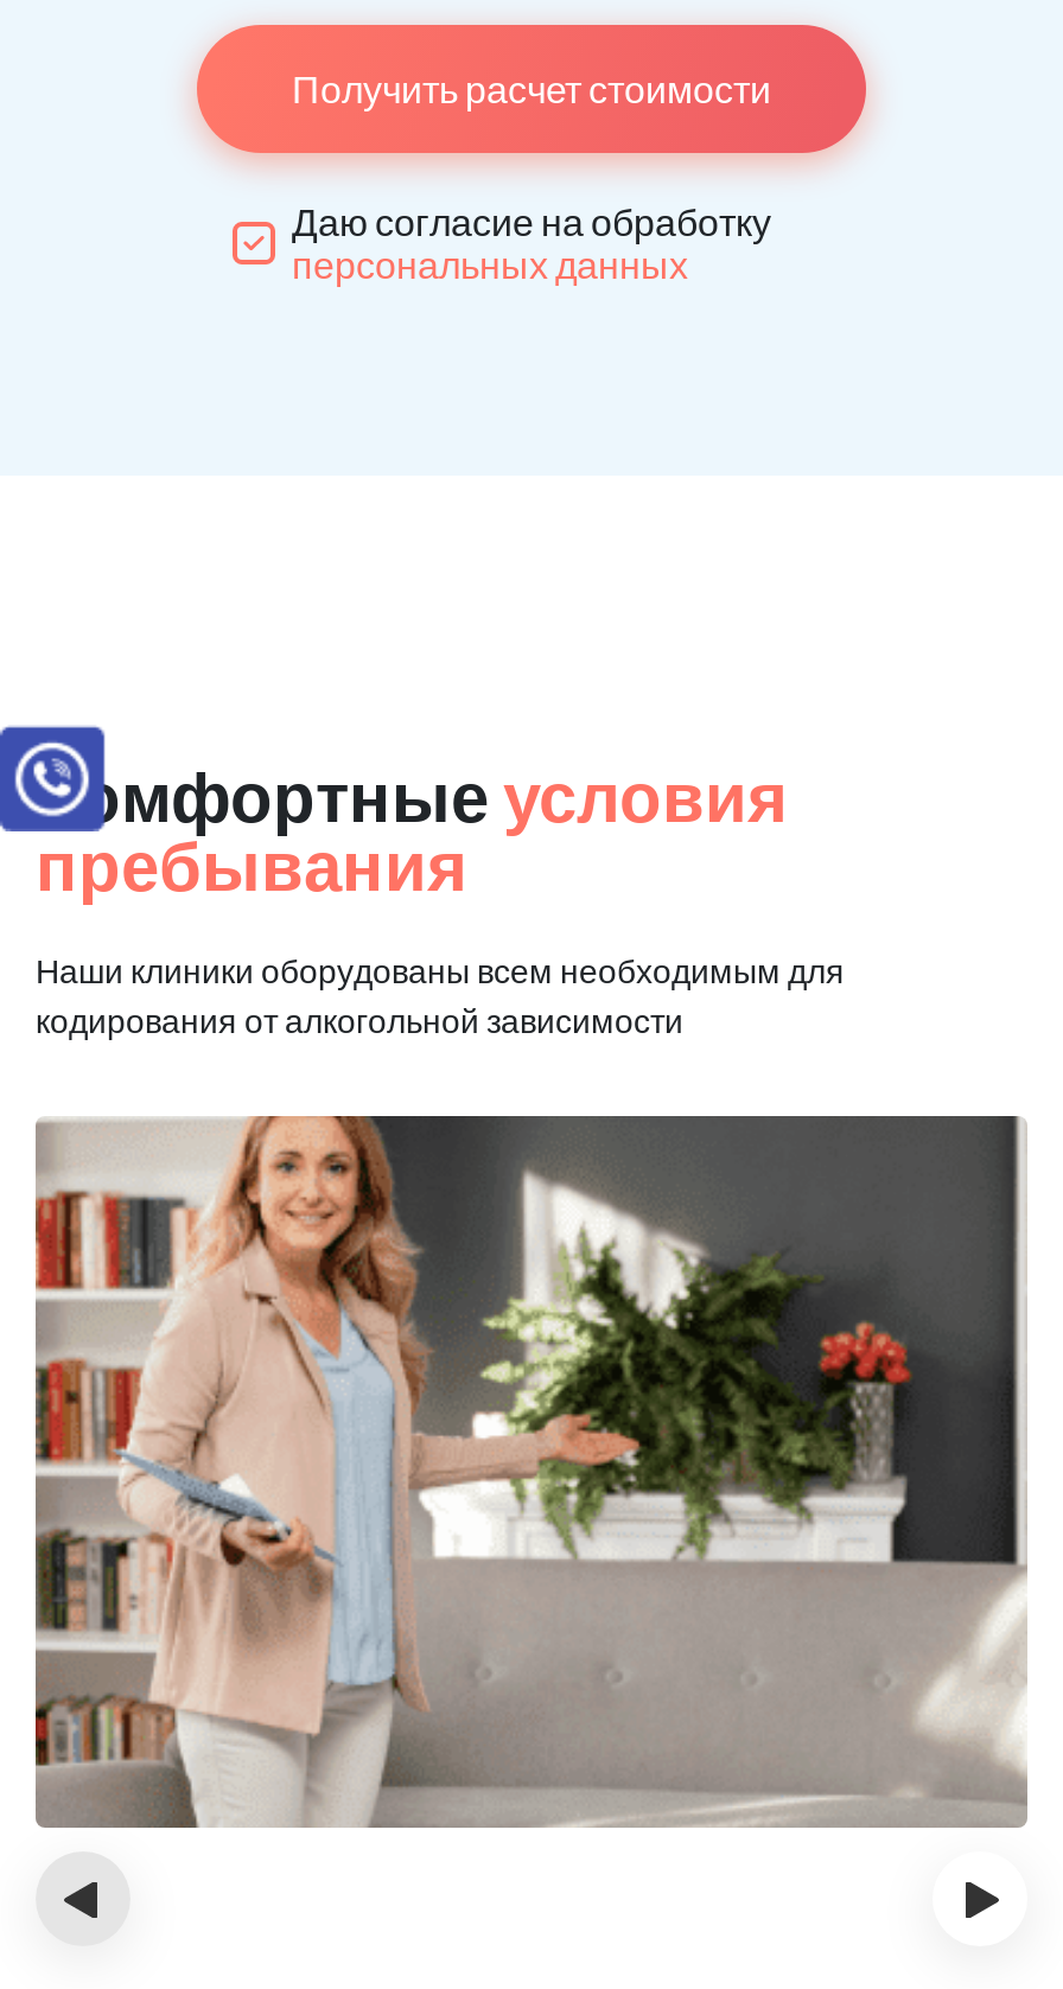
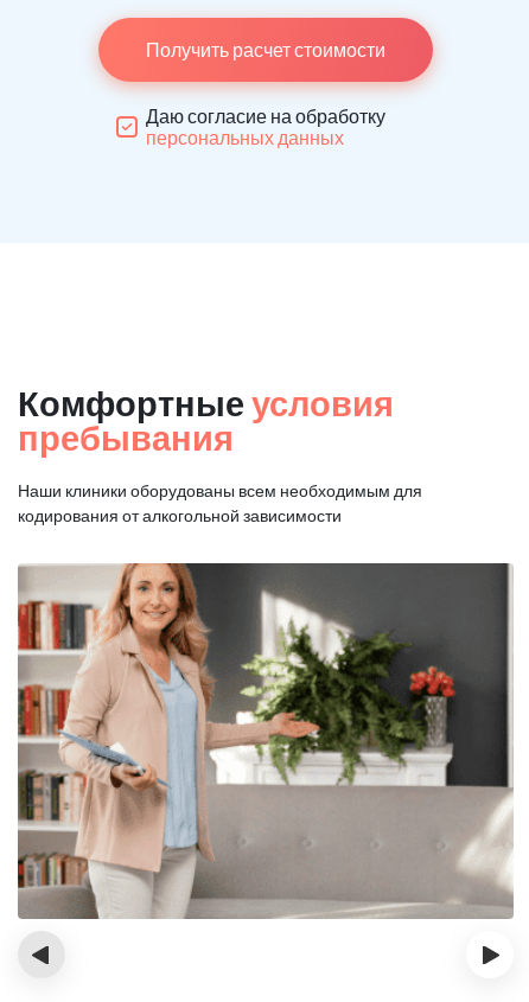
- [image]
+ [image]
